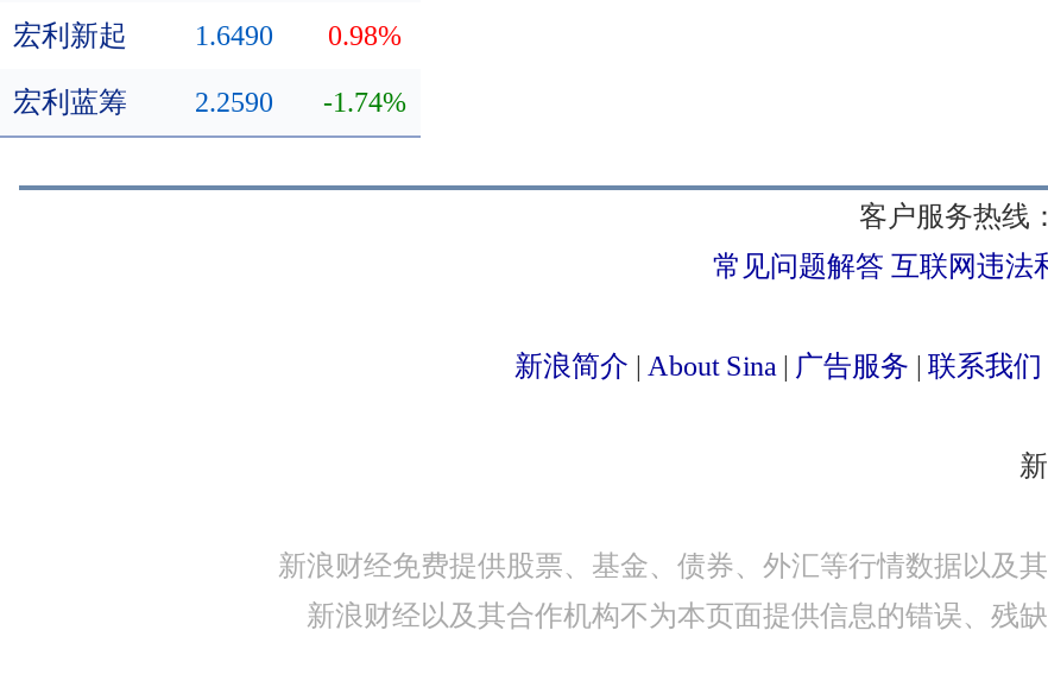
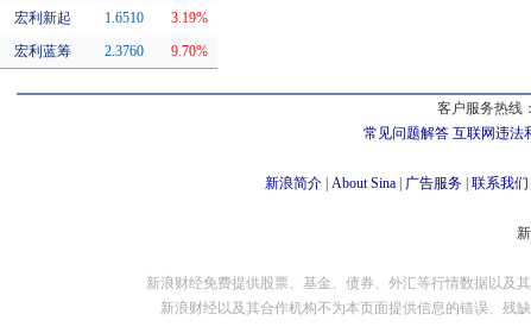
- 1.6490
+ 1.6510

- 0.98%
+ 3.19%

- 2.2590
+ 2.3760

- -1.74%
+ 9.70%
